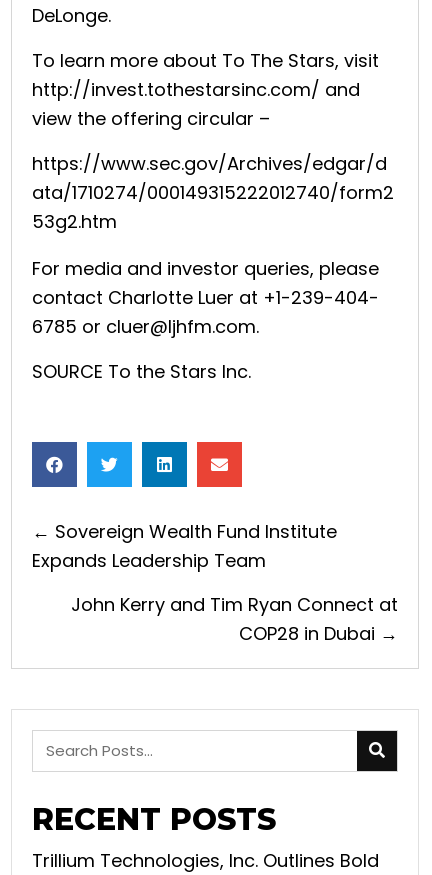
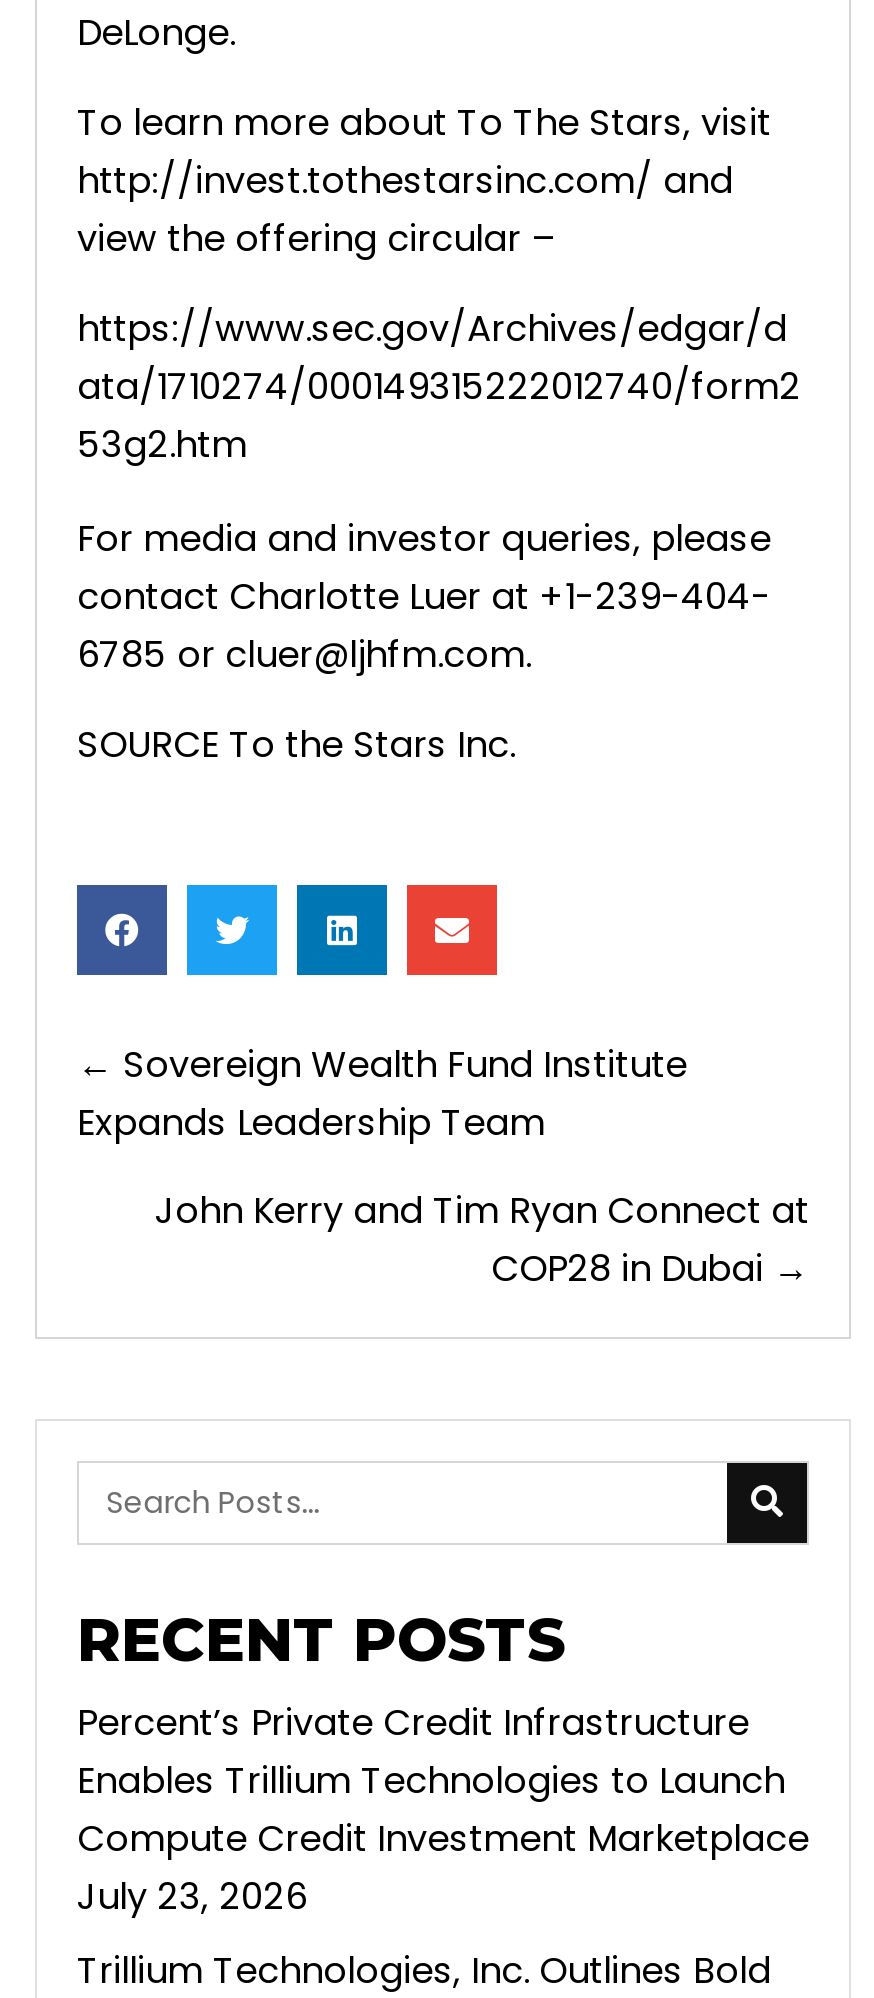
+ Percent’s Private Credit Infrastructure
+ Enables Trillium Technologies to Launch
+ Compute Credit Investment Marketplace
+ July 23, 2026
